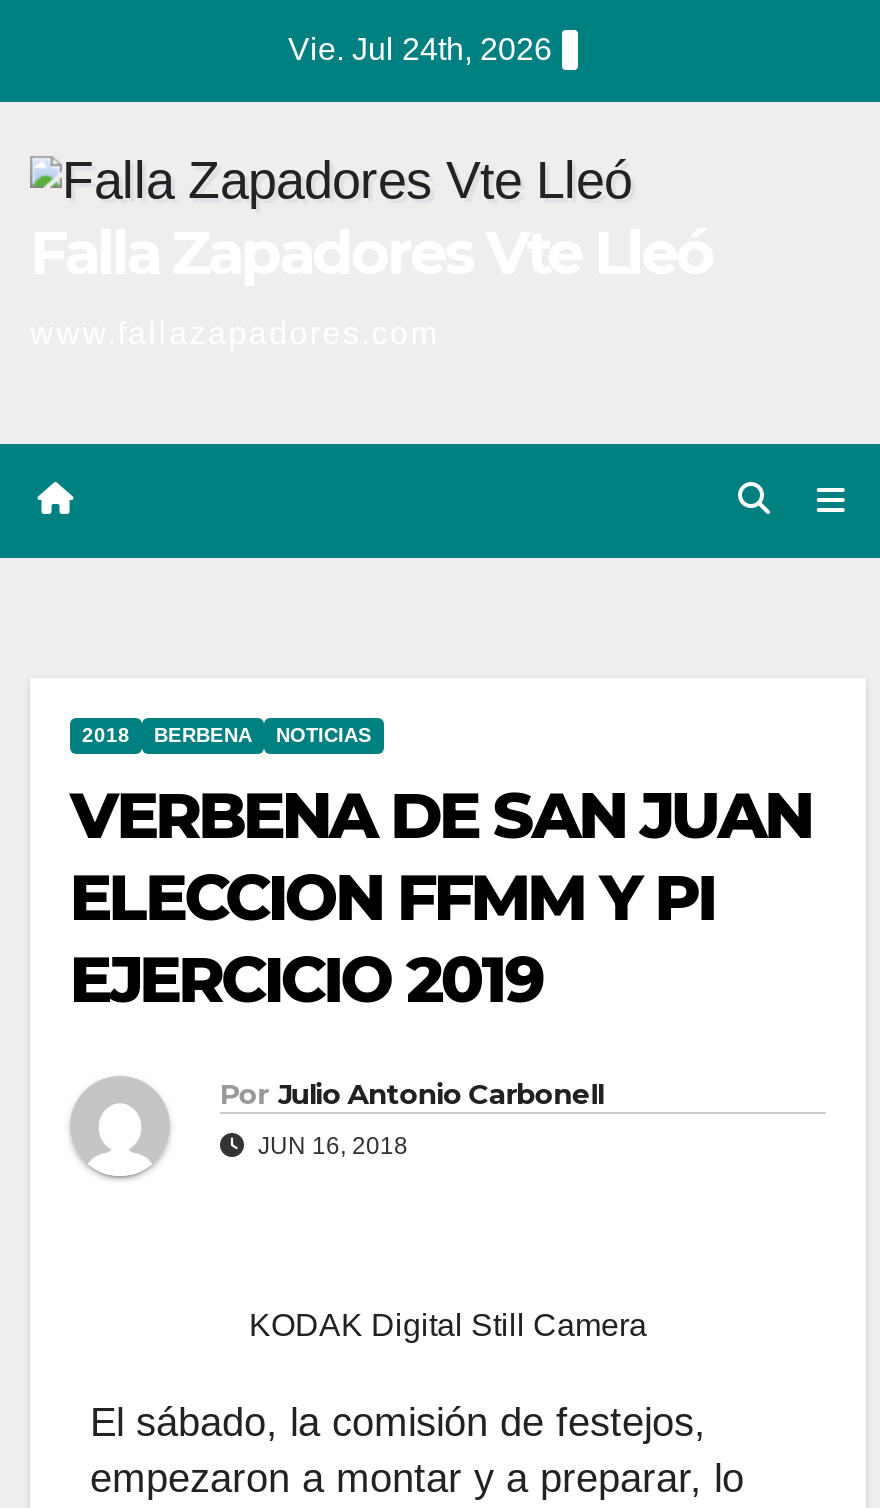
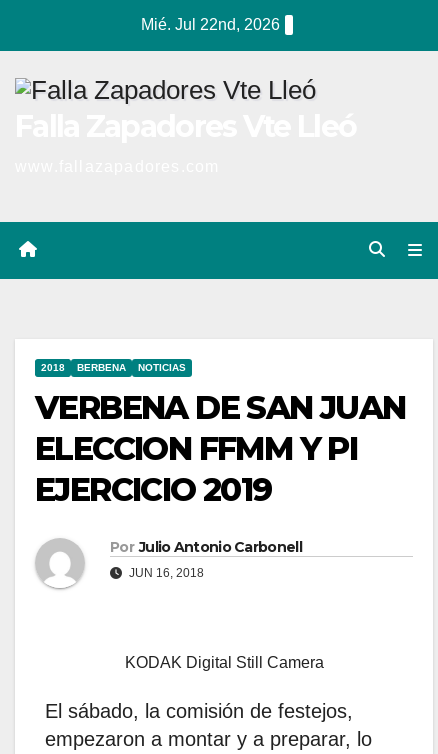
- Vie. Jul 24th, 2026
+ Mié. Jul 22nd, 2026
